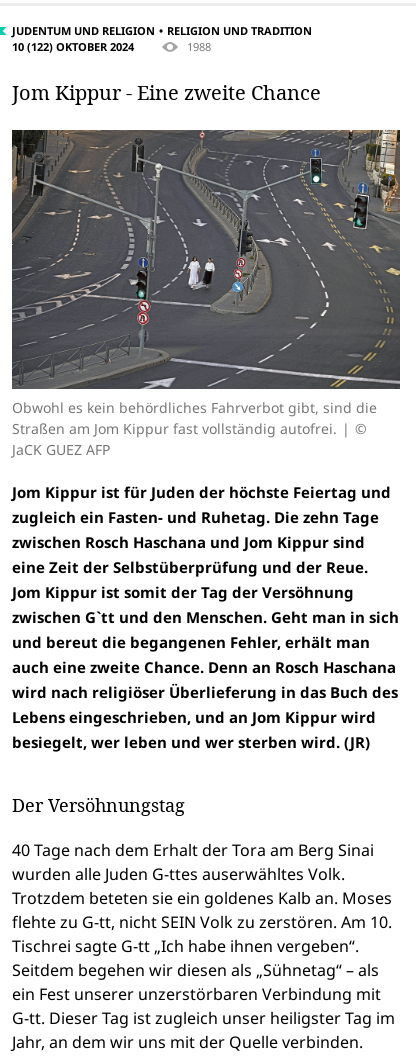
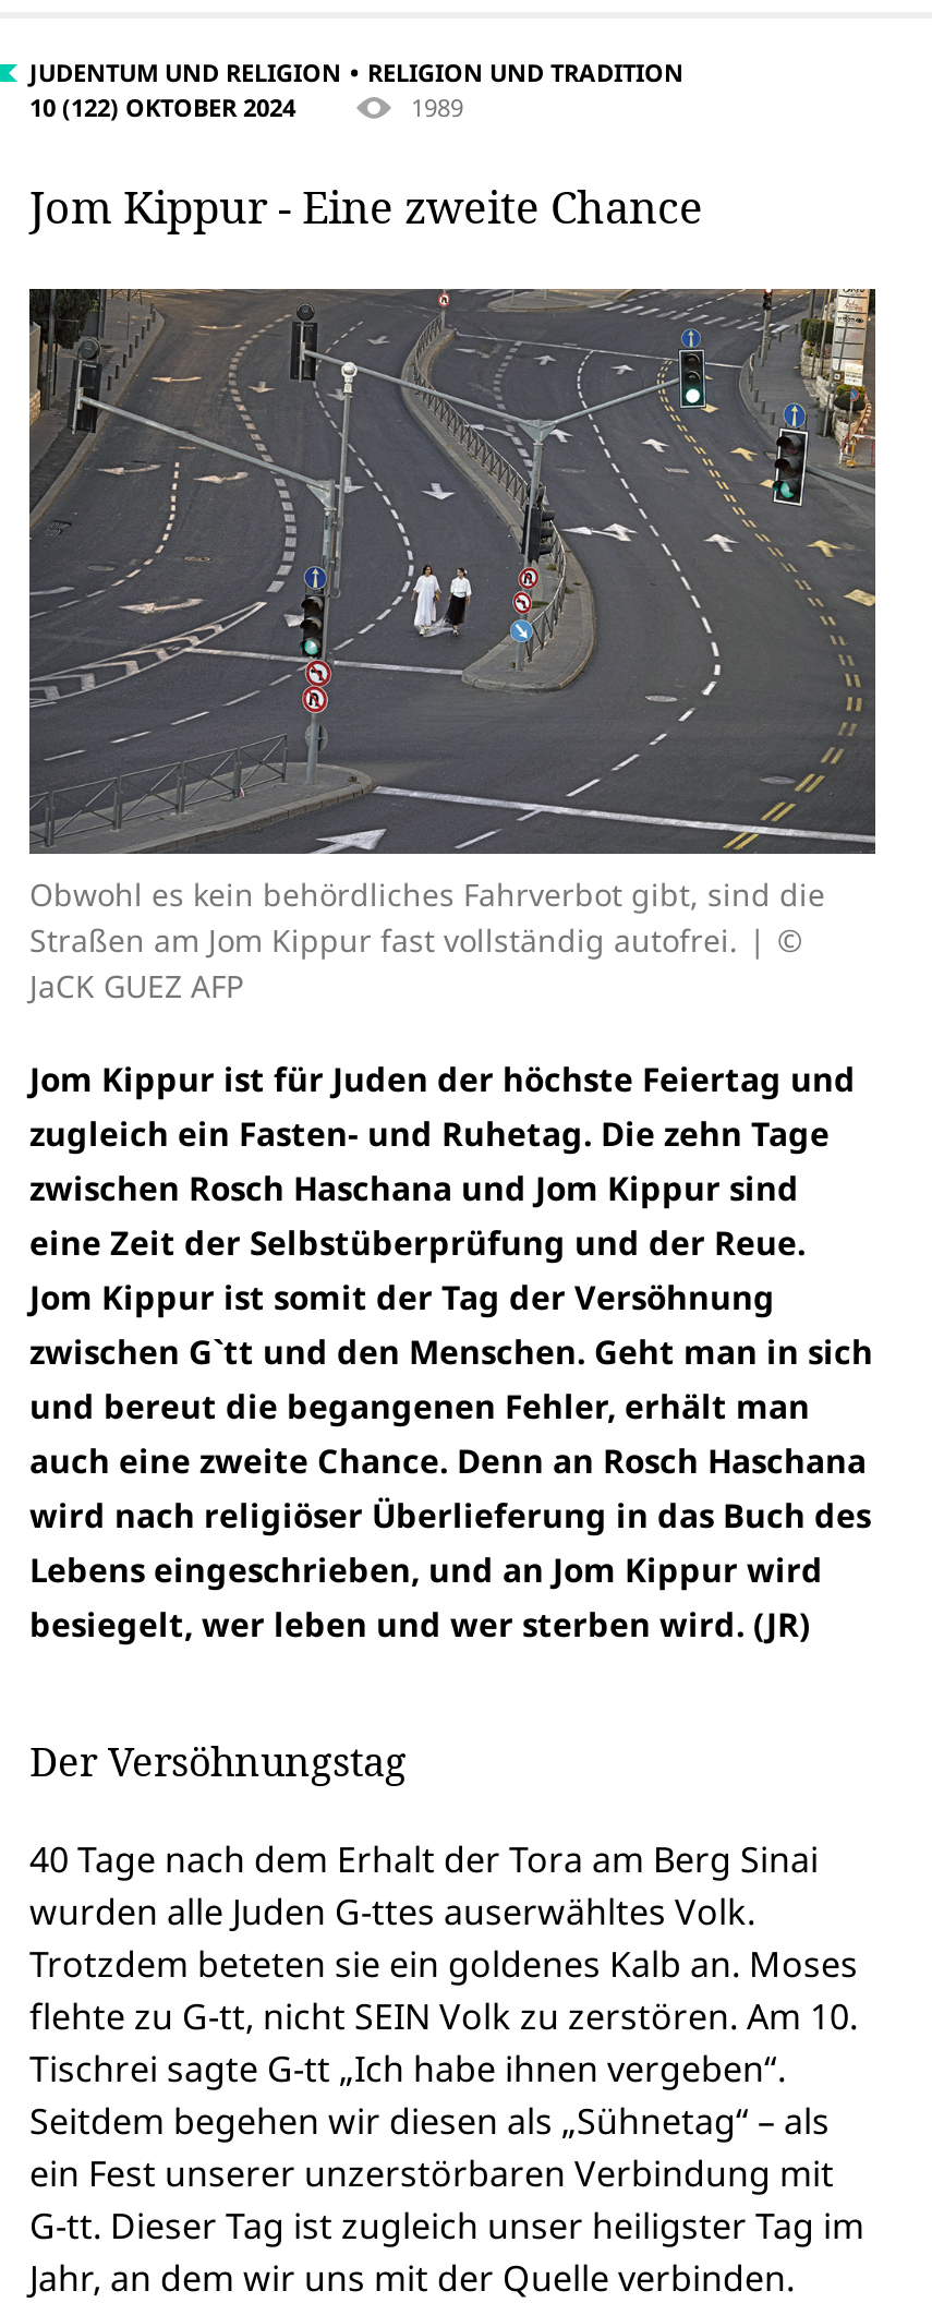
- 1988
+ 1989
